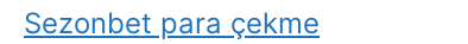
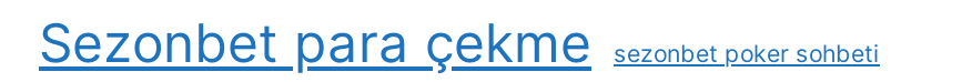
+ sezonbet poker sohbeti
